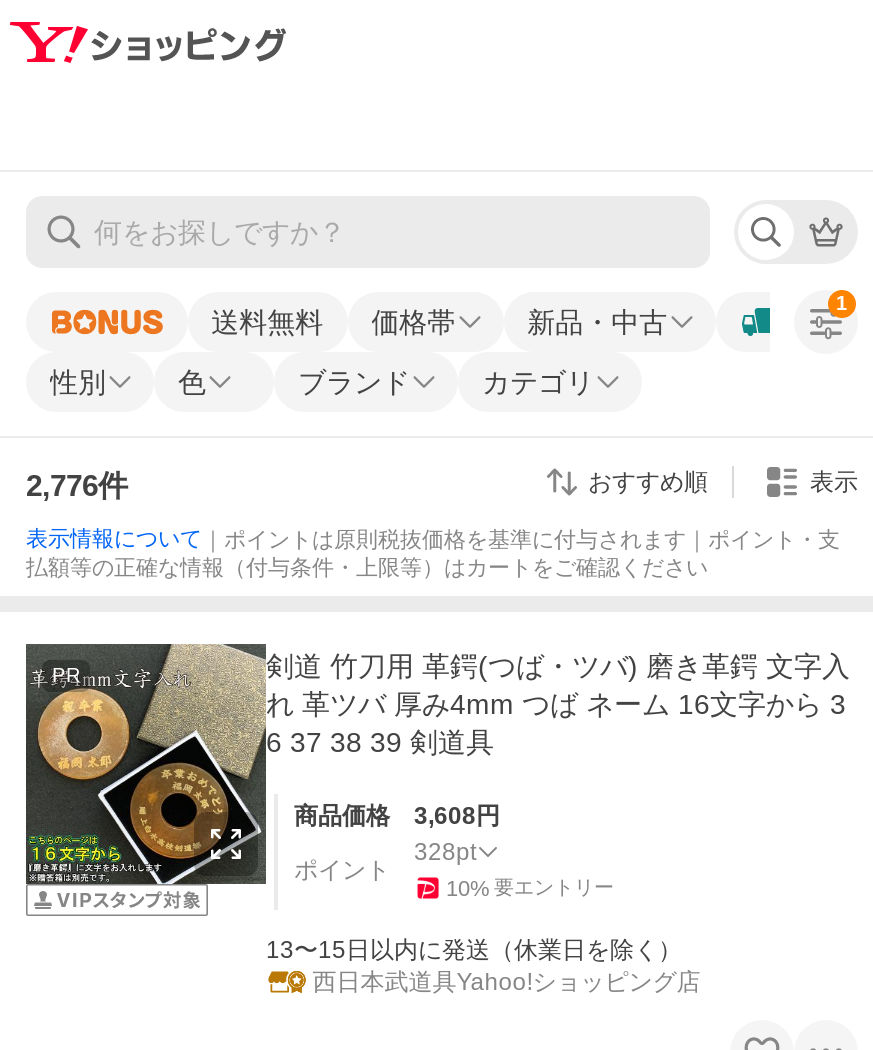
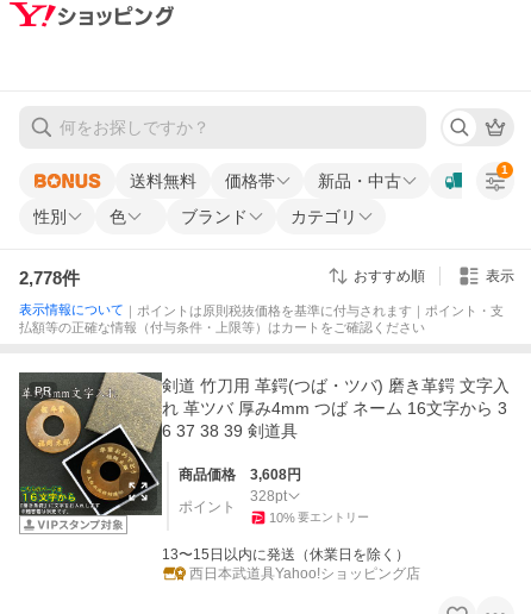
- 2,776件
+ 2,778件
